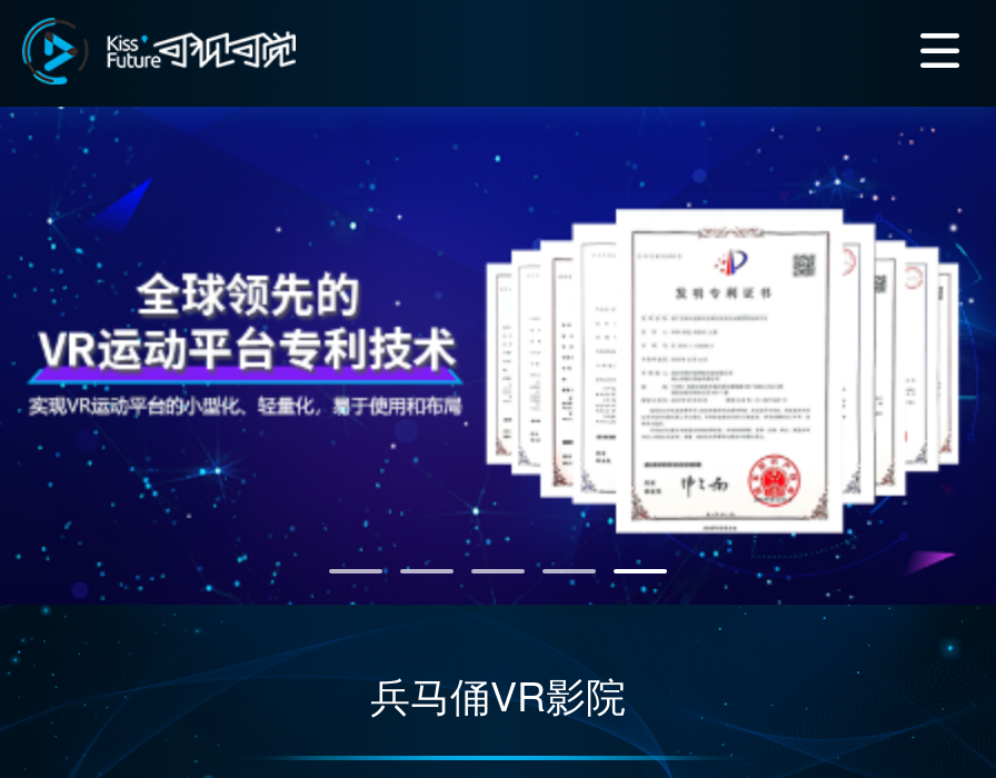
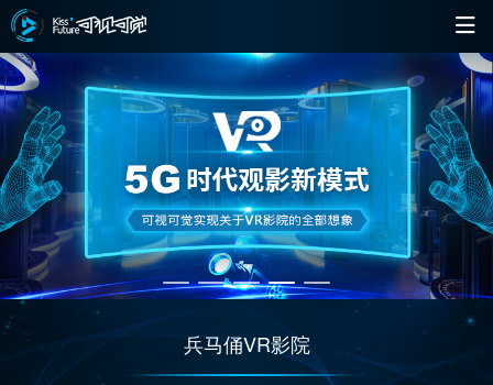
- [image]
+ [image]
